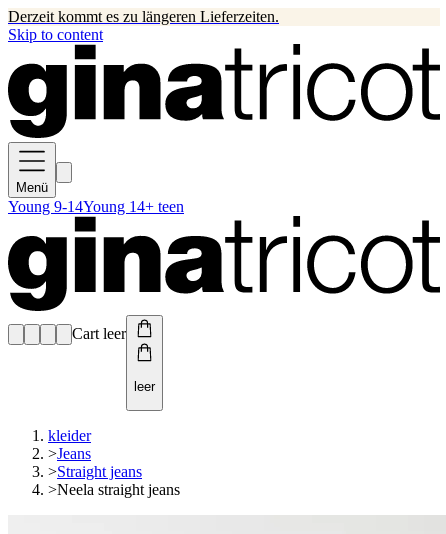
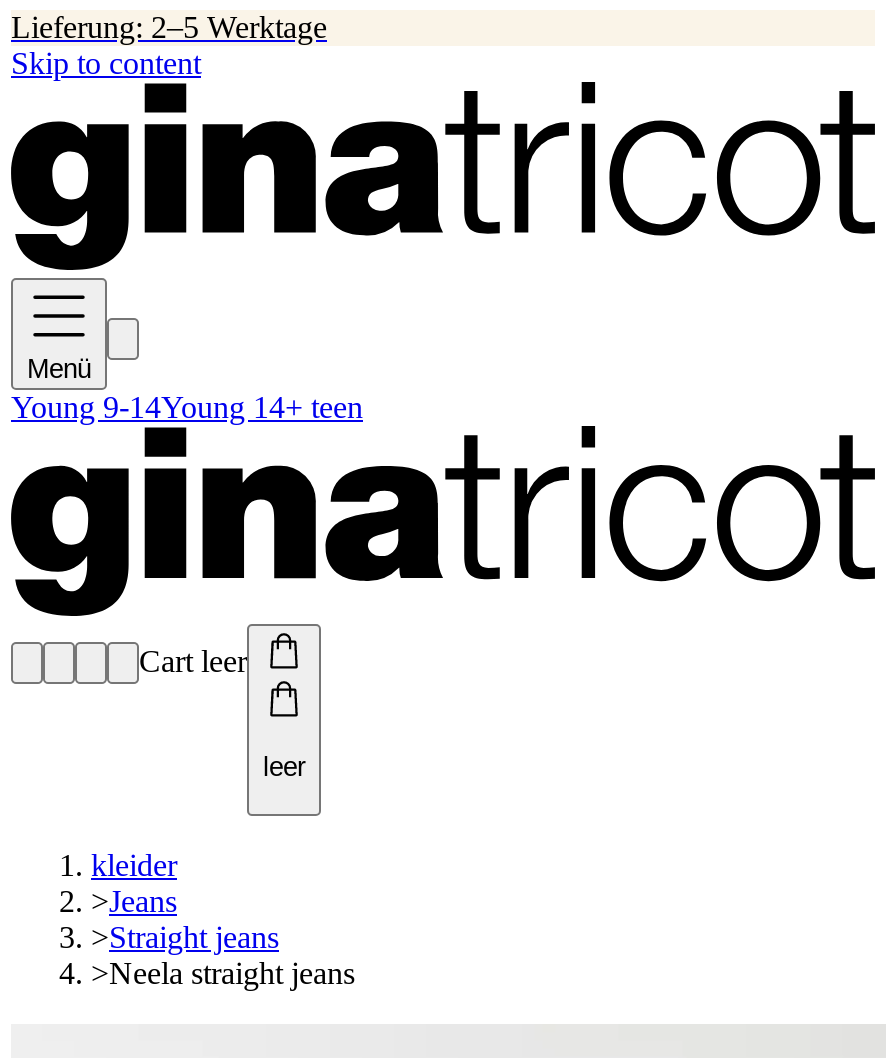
- Derzeit kommt es zu längeren Lieferzeiten.
+ Lieferung: 2–5 Werktage
